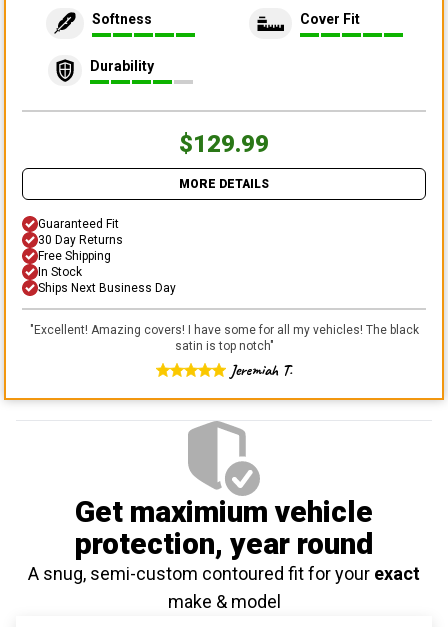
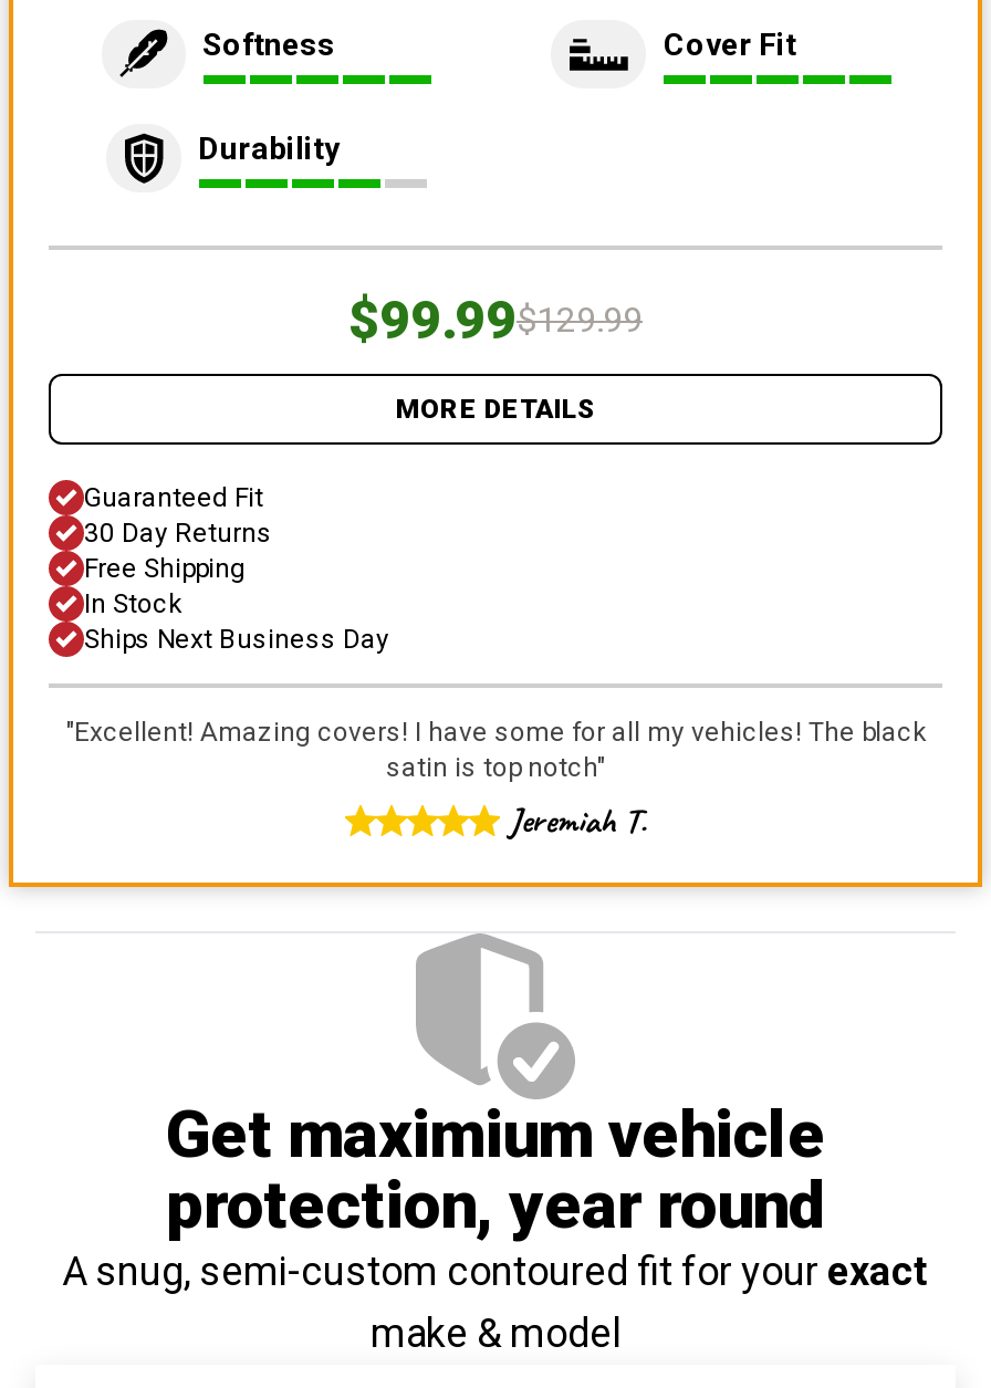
- $129.99
+ $99.99$129.99
